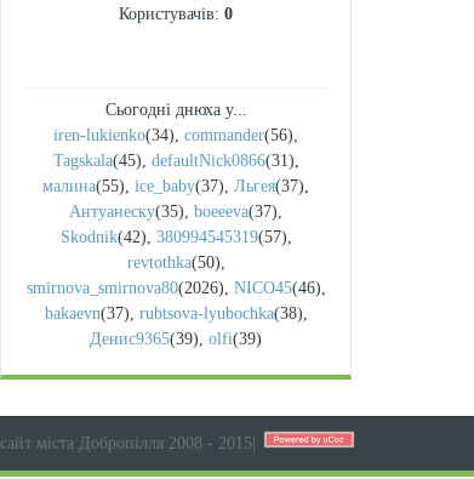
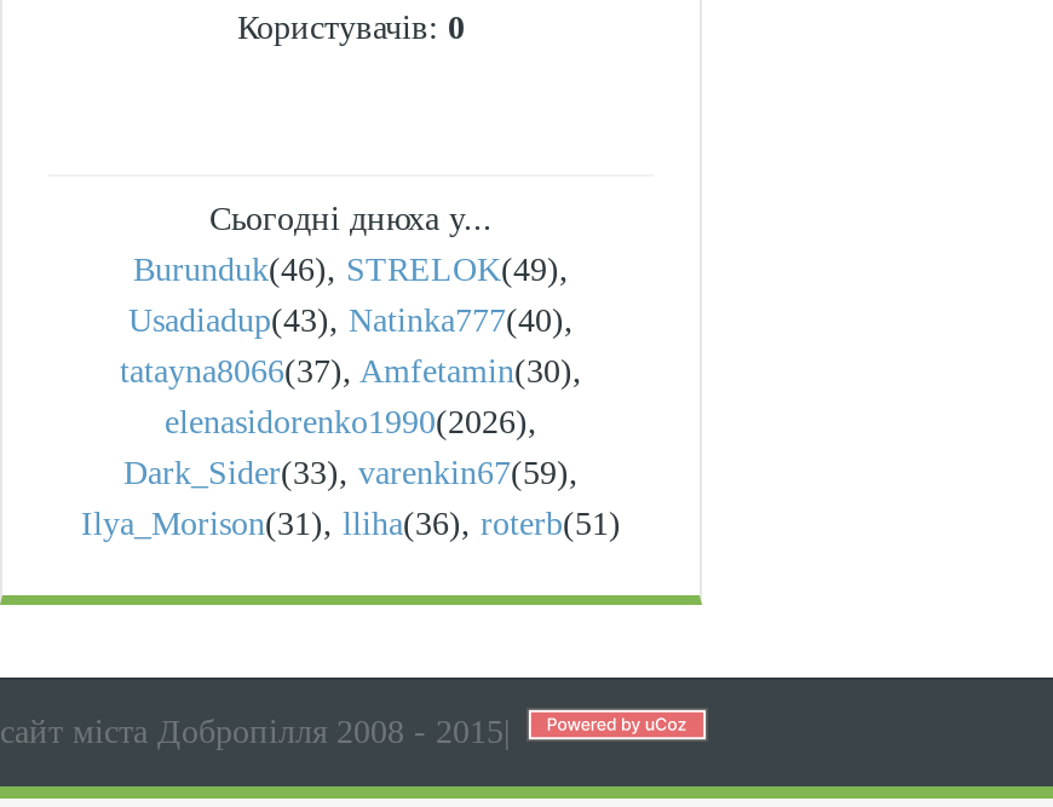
- iren-lukienko(34), commander(56),
- Tagskala(45), defaultNick0866(31),
- малина(55), ice_baby(37), Льгея(37),
- Антуанеску(35), boeeeva(37),
- Skodnik(42), 380994545319(57),
- revtothka(50),
- smirnova_smirnova80(2026), NICO45(46),
- bakaevn(37), rubtsova-lyubochka(38),
- Денис9365(39), olfi (39)
+ Burunduk(46), STRELOK(49),
+ Usadiadup(43), Natinka777(40),
+ tatayna8066(37), Amfetamin(30),
+ elenasidorenko1990(2026),
+ Dark_Sider(33), varenkin67(59),
+ Ilya_Morison(31), lliha(36), roterb(51)
